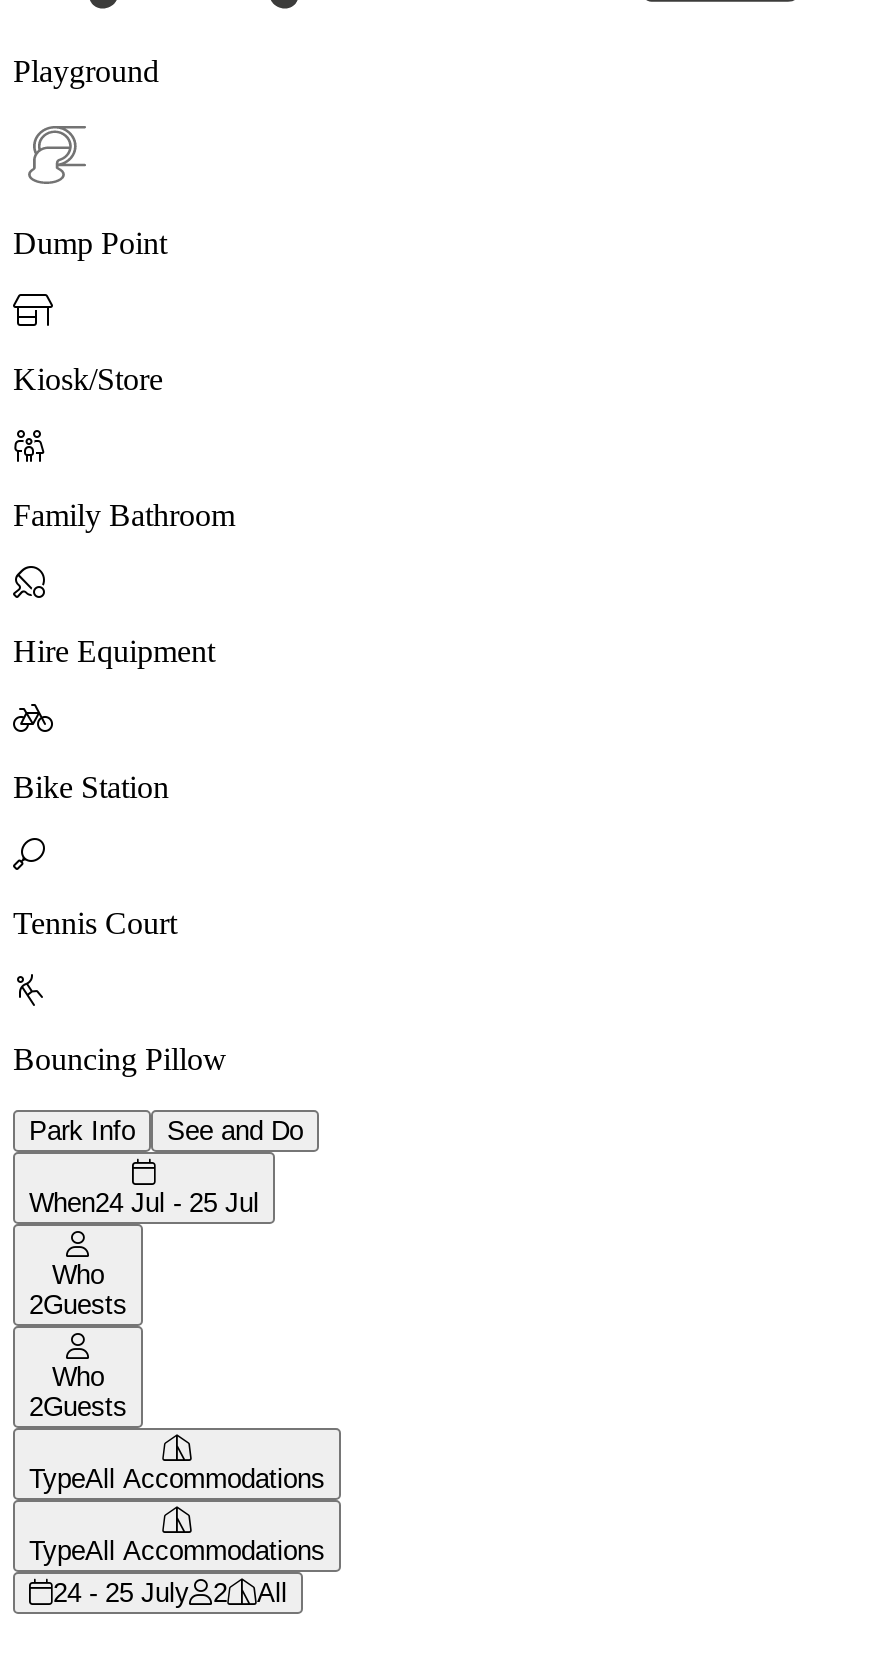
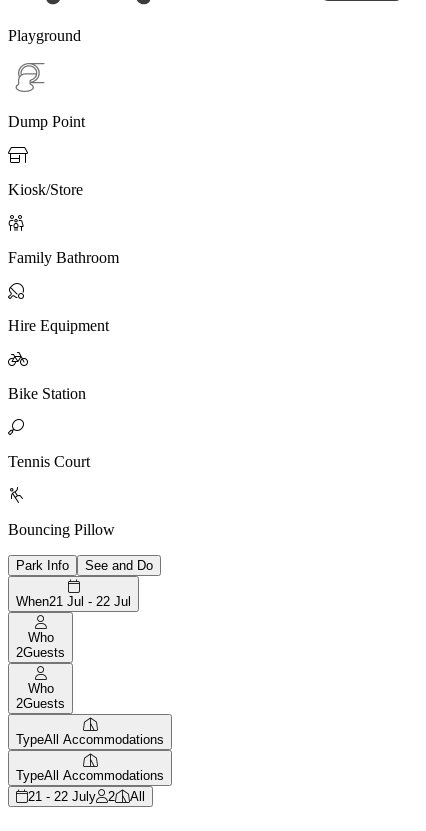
- When24 Jul - 25 Jul
+ When21 Jul - 22 Jul

- 24 - 25 July 2 All
+ 21 - 22 July 2 All
